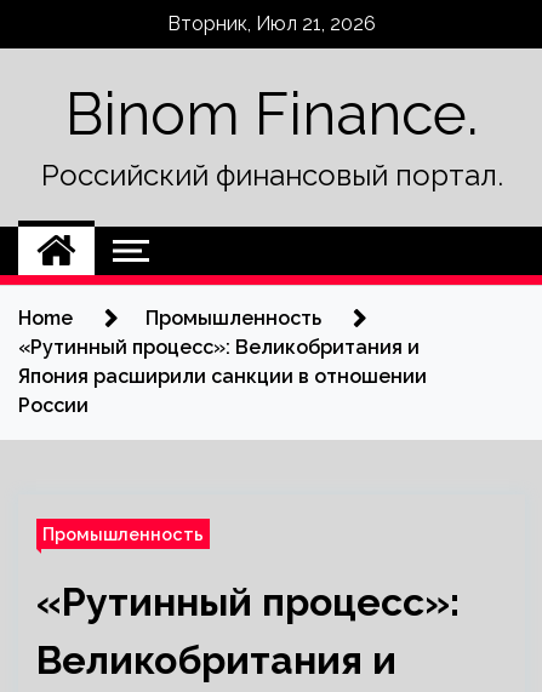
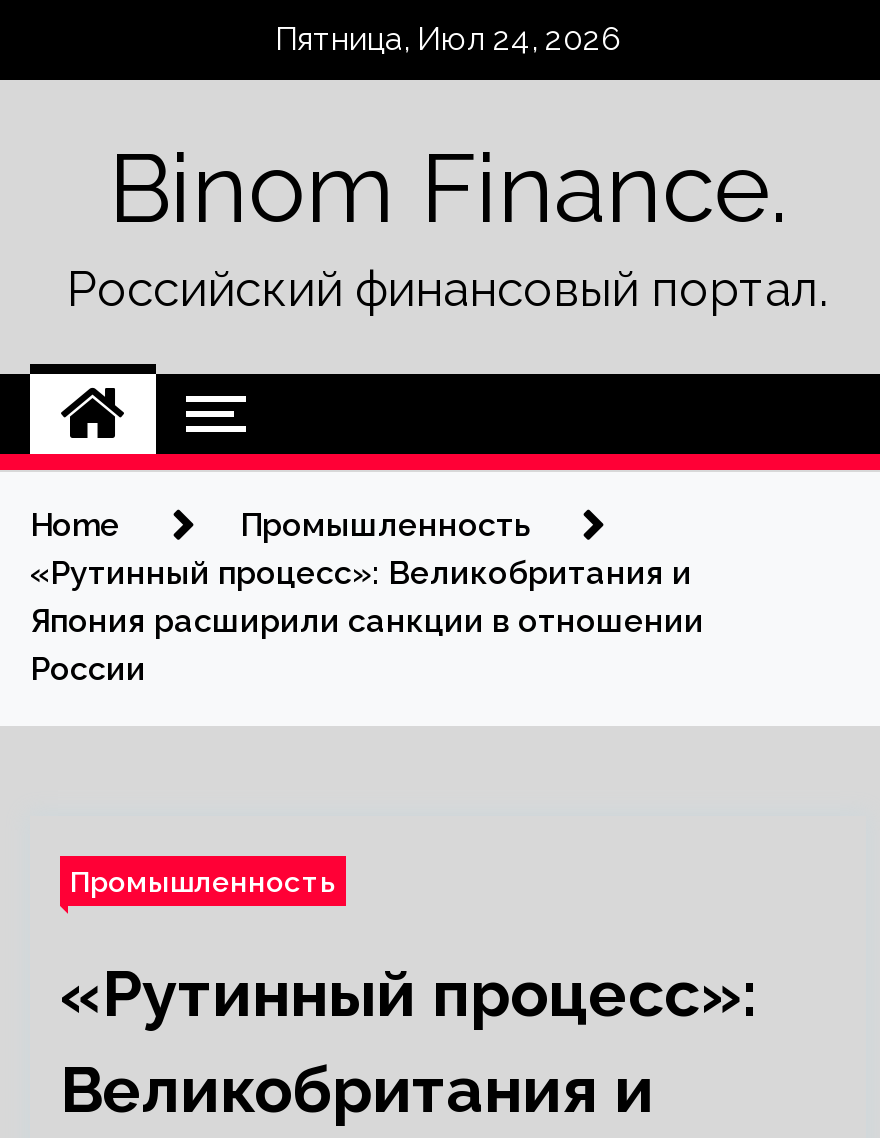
- Вторник, Июл 21, 2026
+ Пятница, Июл 24, 2026
